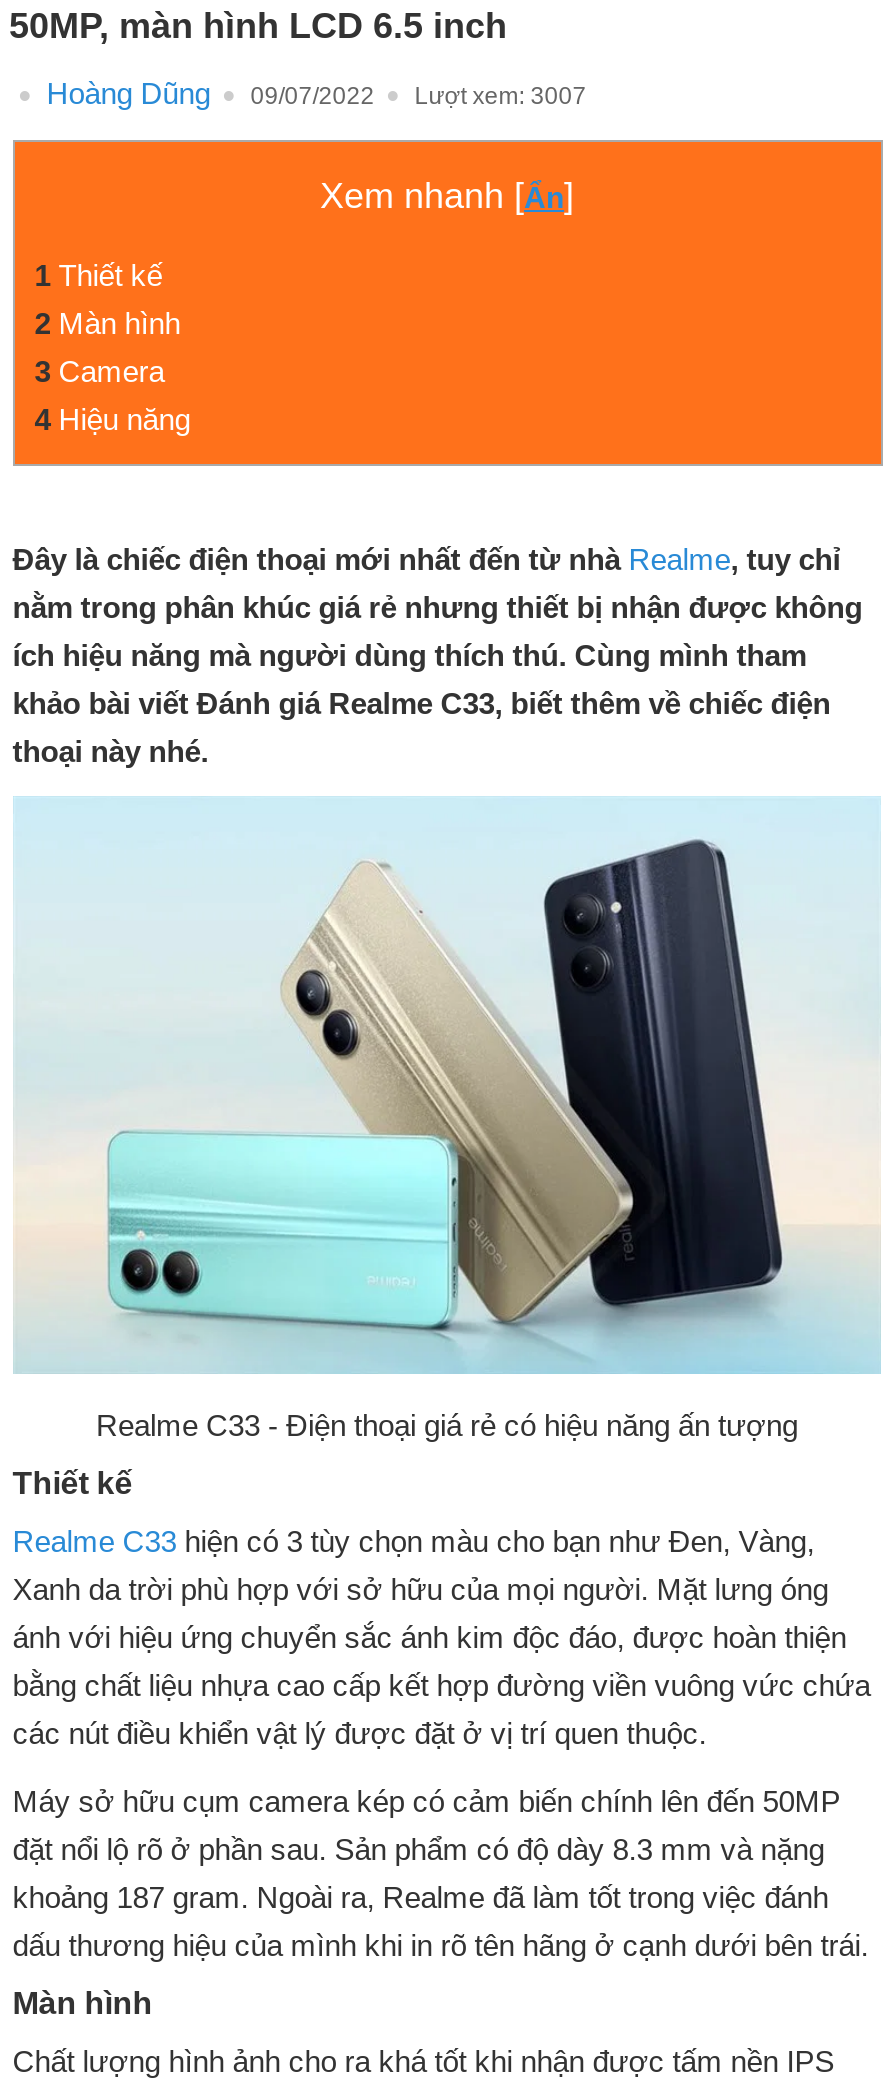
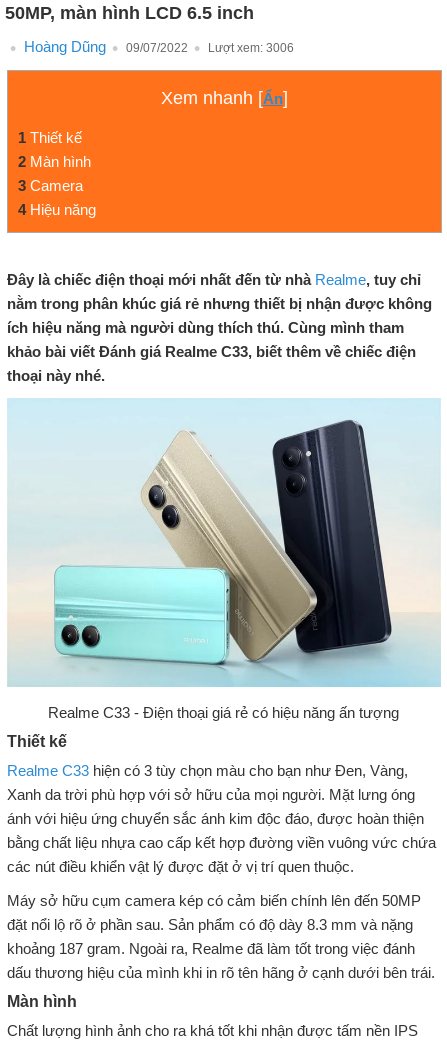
- Hoàng Dũng 09/07/2022 Lượt xem: 3007
+ Hoàng Dũng 09/07/2022 Lượt xem: 3006
